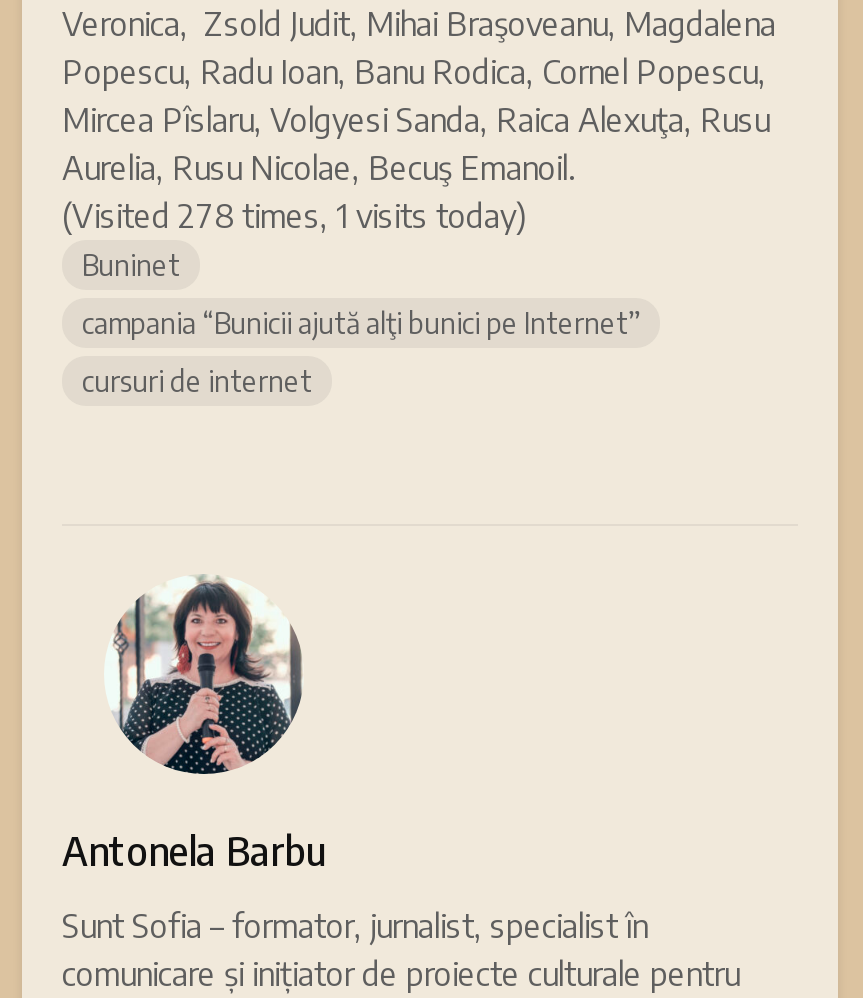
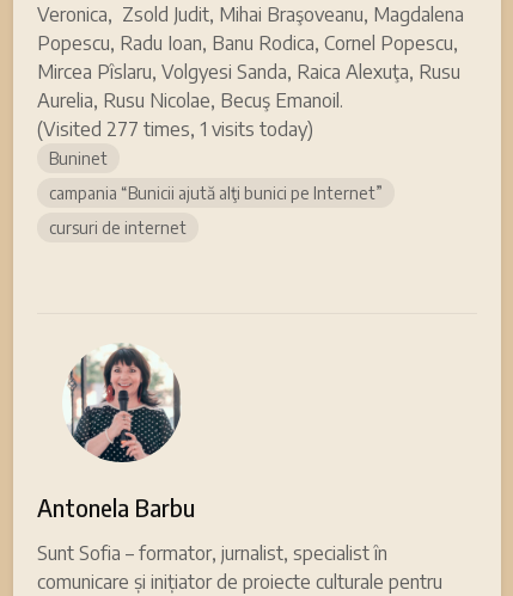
- (Visited 278 times, 1 visits today)
+ (Visited 277 times, 1 visits today)
